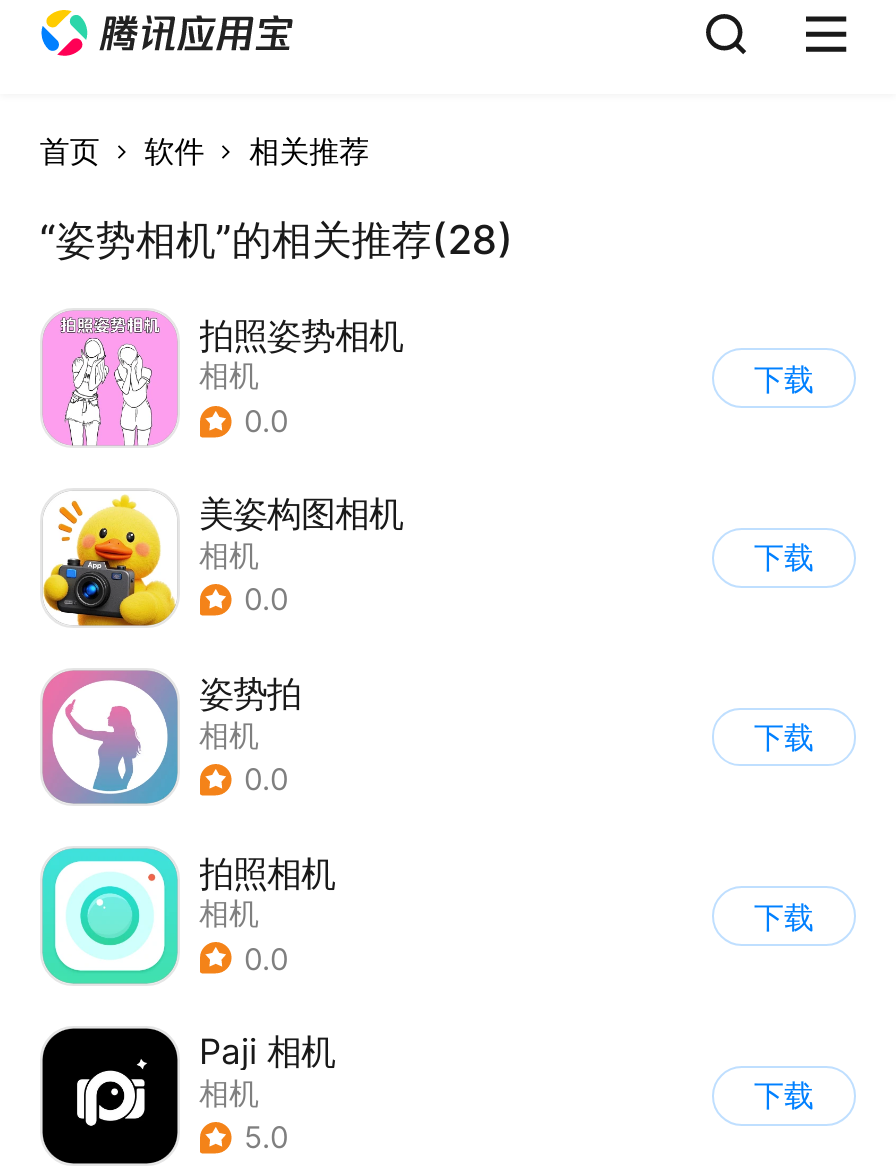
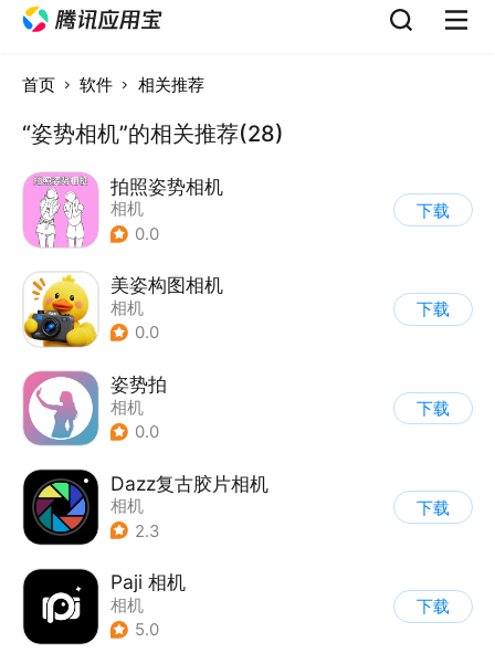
- [image]
- 拍照相机
+ [image]
+ Dazz复古胶片相机

- 0.0
+ 2.3
